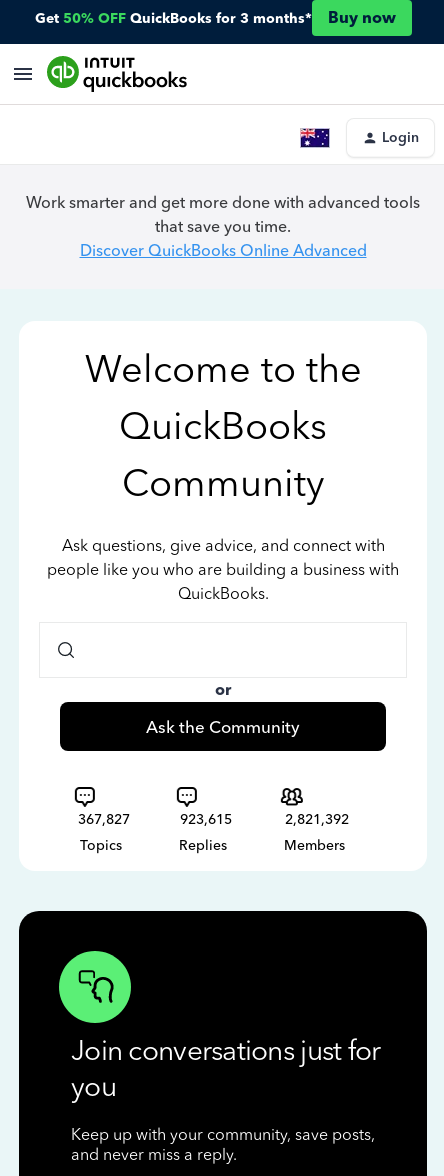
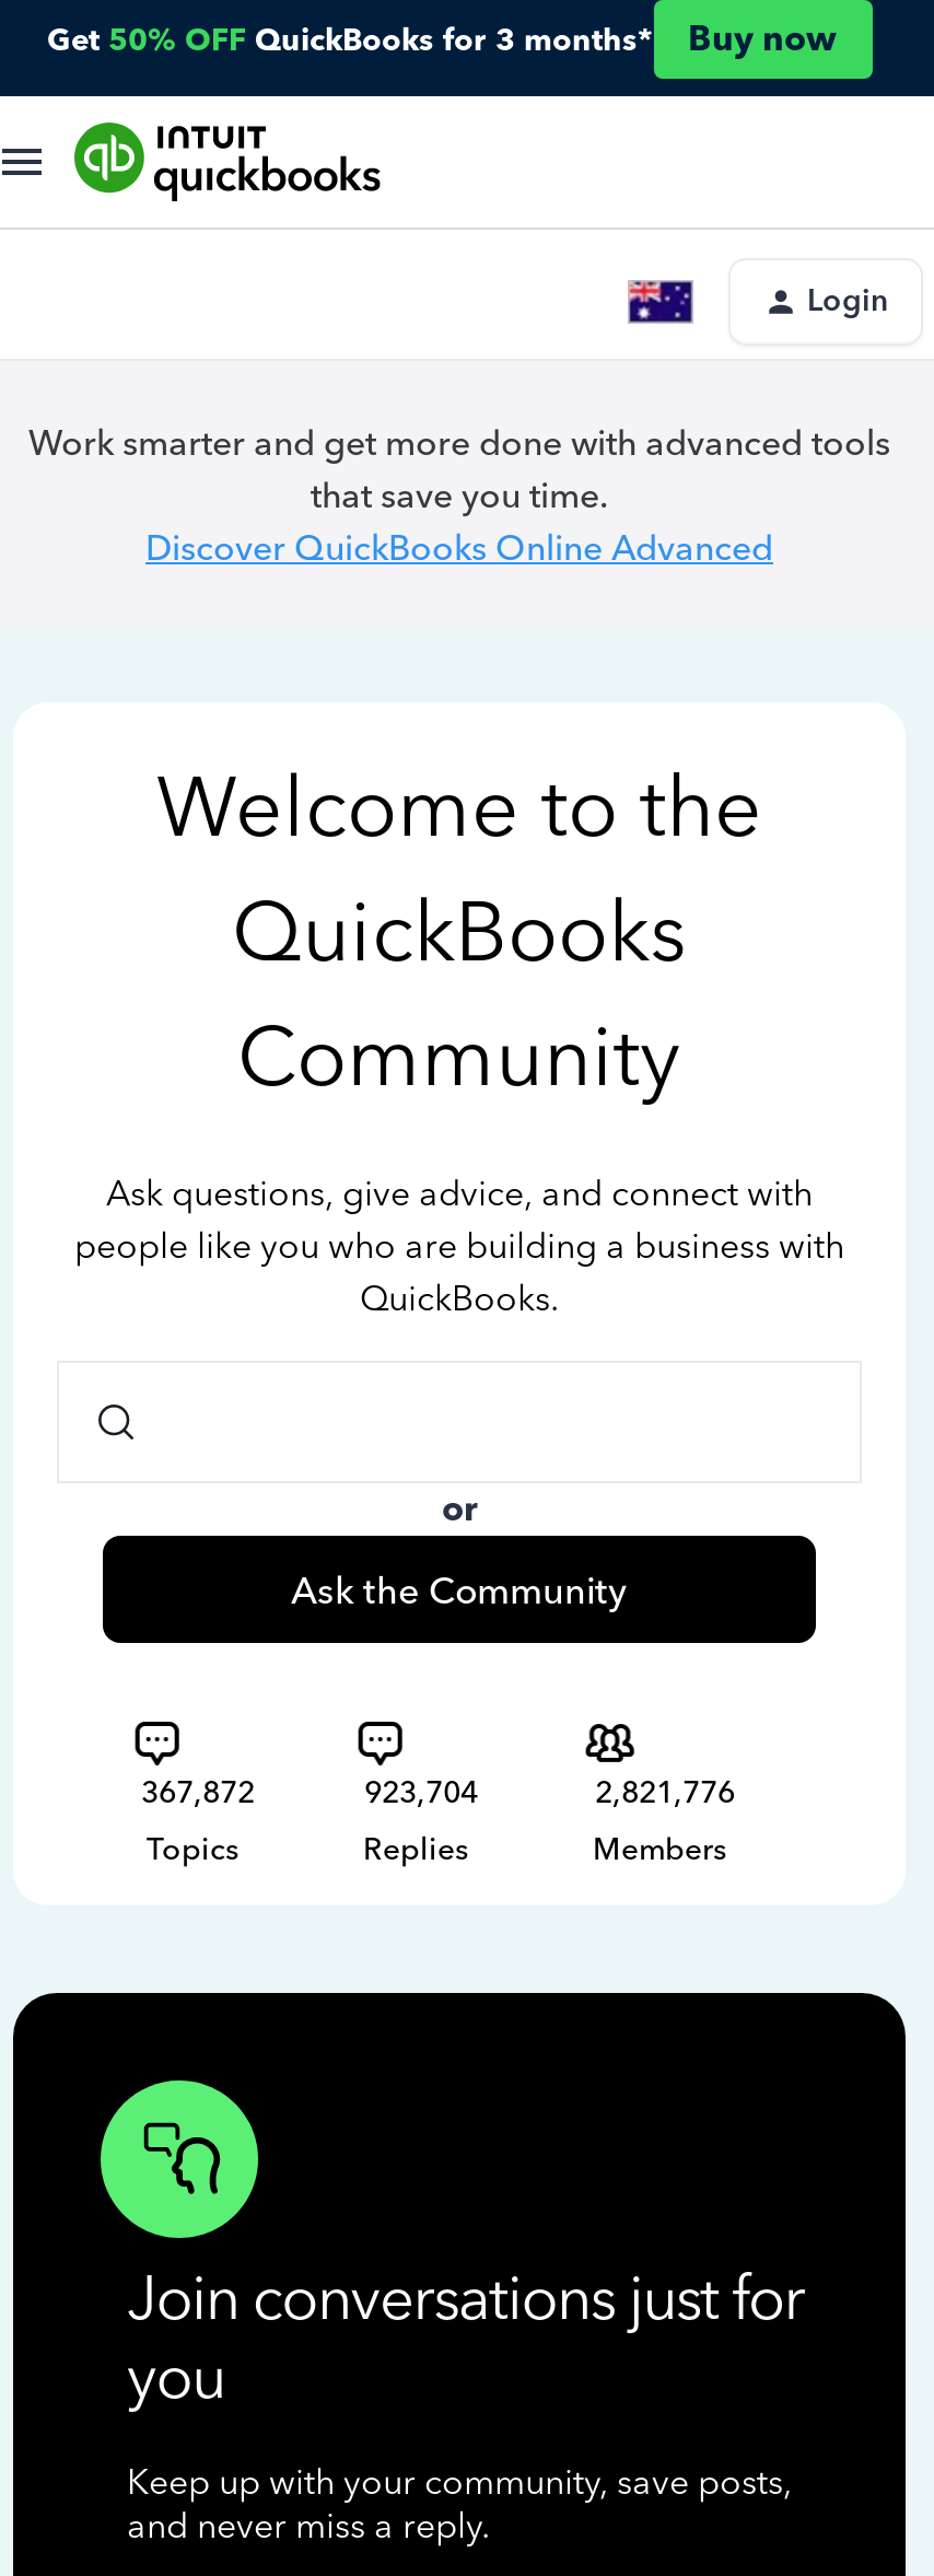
- 367,827
+ 367,872

- 923,615
+ 923,704

- 2,821,392
+ 2,821,776
